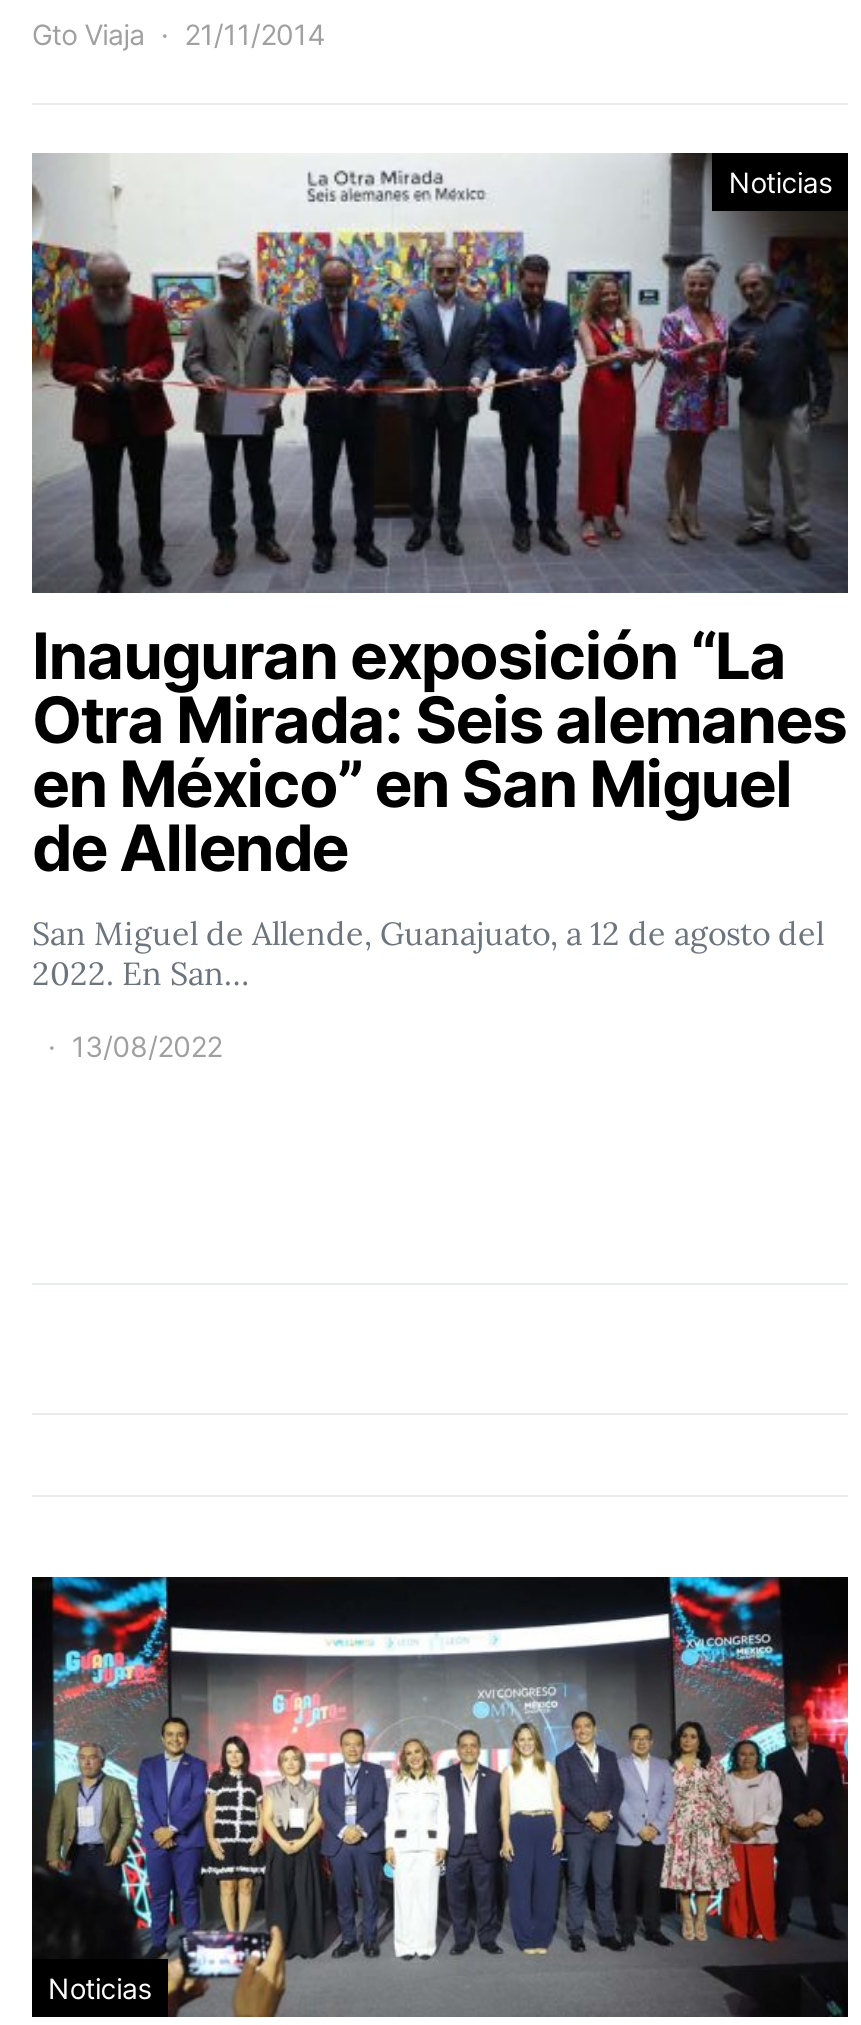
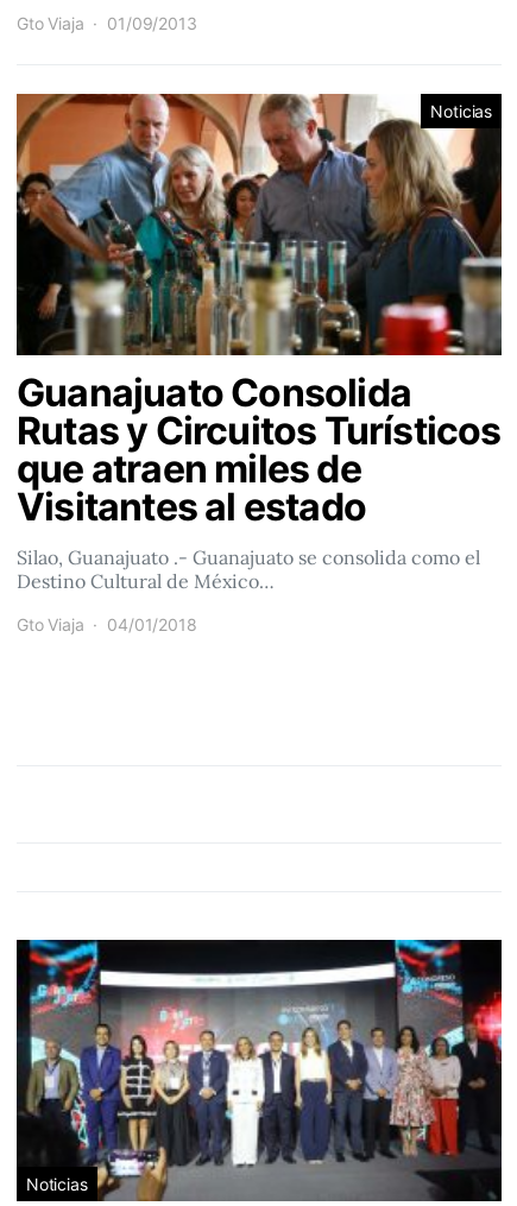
- Gto Viaja 21/11/2014
+ Gto Viaja 01/09/2013

- [image]
- Inauguran exposición “La
- Otra Mirada: Seis alemanes
- en México” en San Miguel
- de Allende
- San Miguel de Allende, Guanajuato, a 12 de agosto del
- 2022. En San…
+ [image]
+ Guanajuato Consolida
+ Rutas y Circuitos Turísticos
+ que atraen miles de
+ Visitantes al estado
+ Silao, Guanajuato .- Guanajuato se consolida como el
+ Destino Cultural de México…

- 13/08/2022
+ Gto Viaja
+ 04/01/2018
